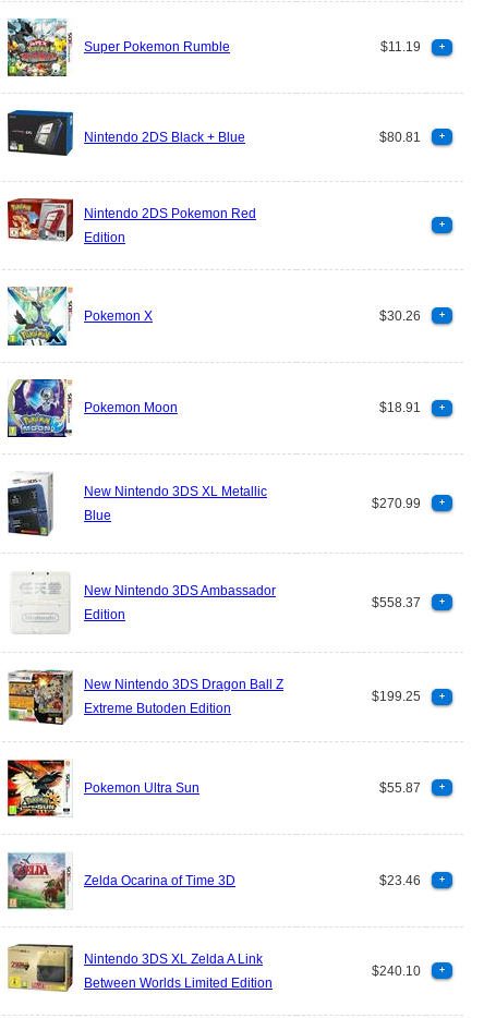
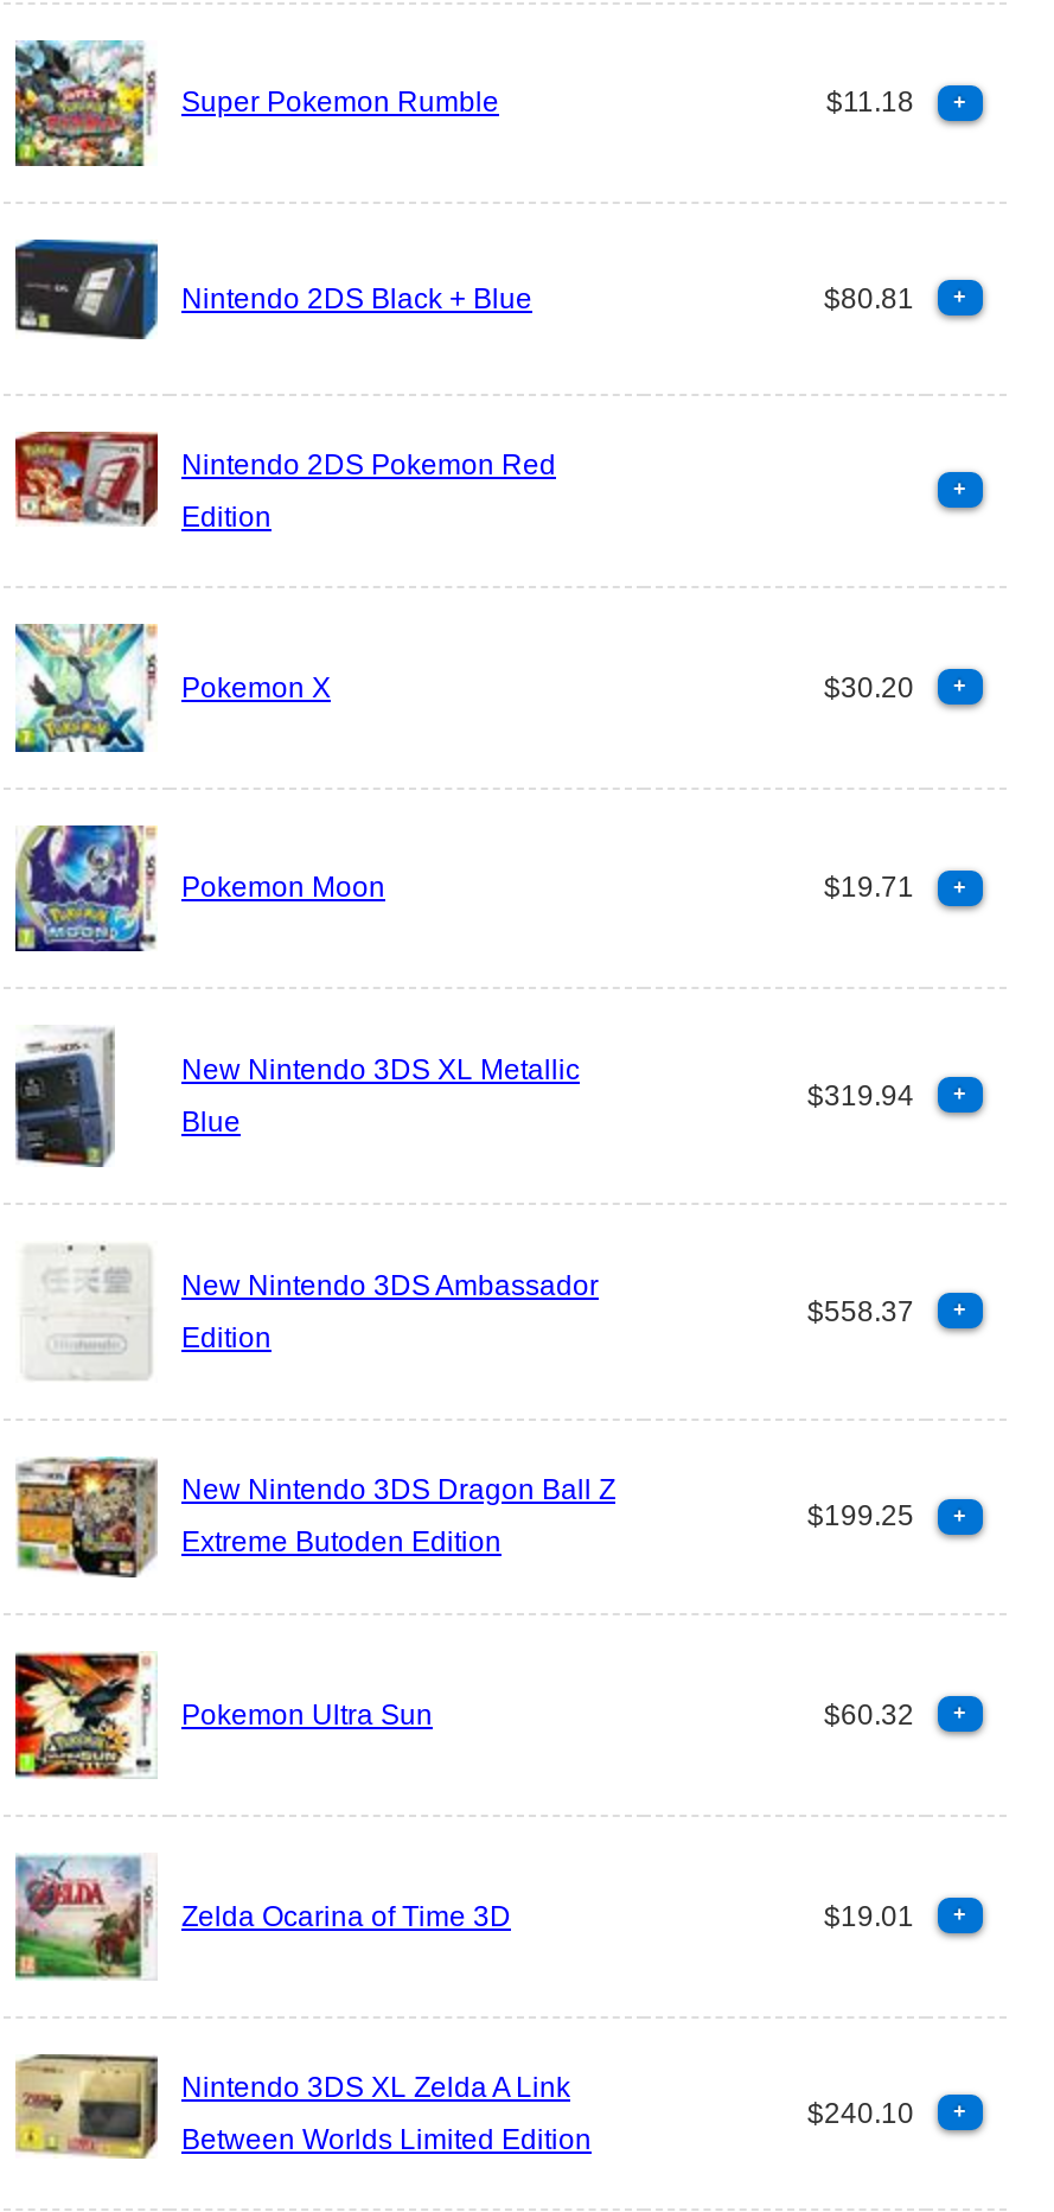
- $11.19
+ $11.18

- $30.26
+ $30.20

- $18.91
+ $19.71

- $270.99
+ $319.94

- $55.87
+ $60.32

- $23.46
+ $19.01
